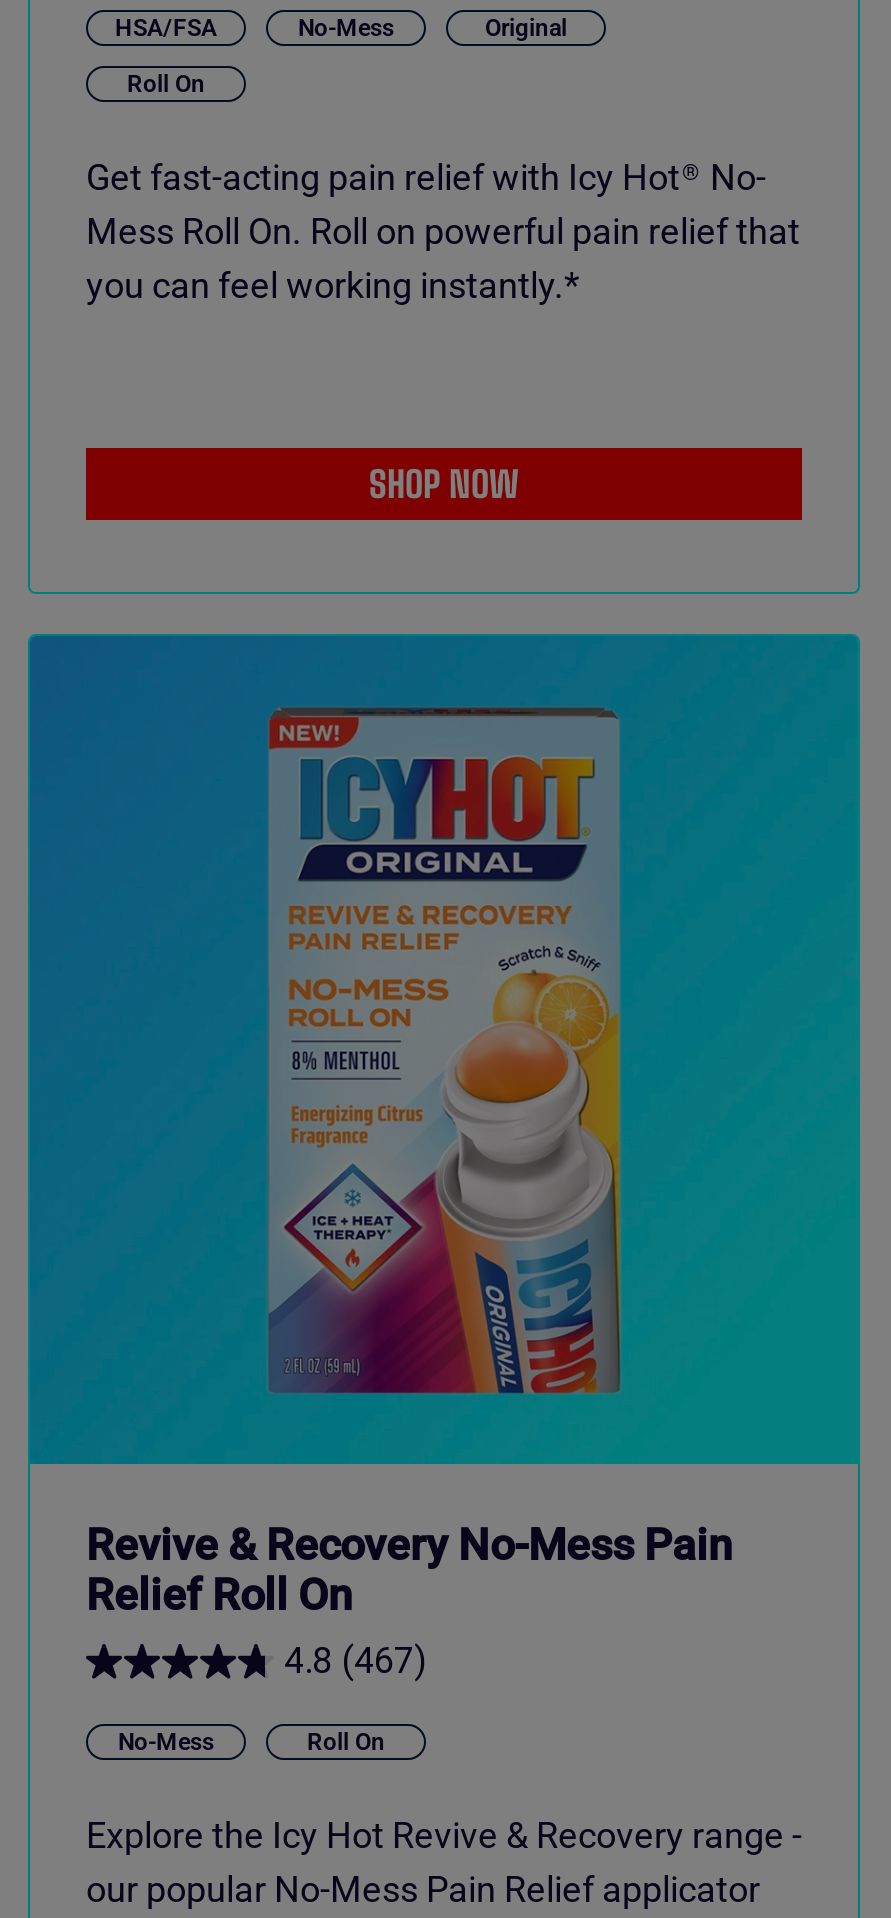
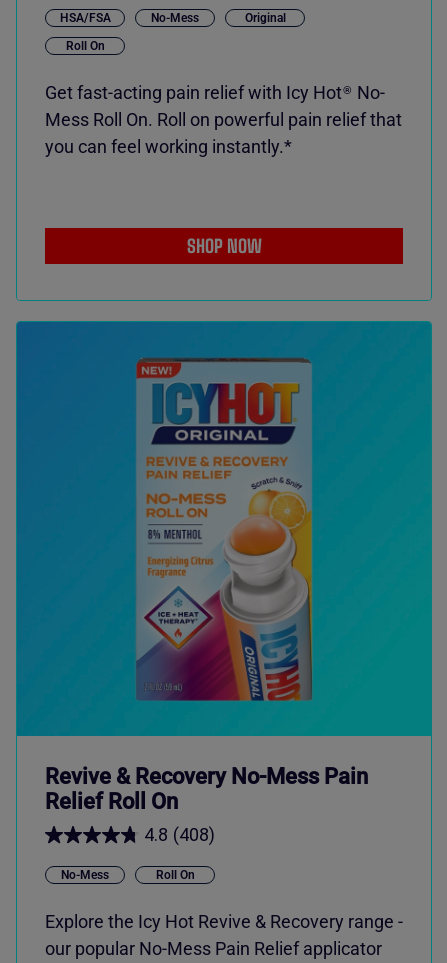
- 4.8 (467)
+ 4.8 (408)
